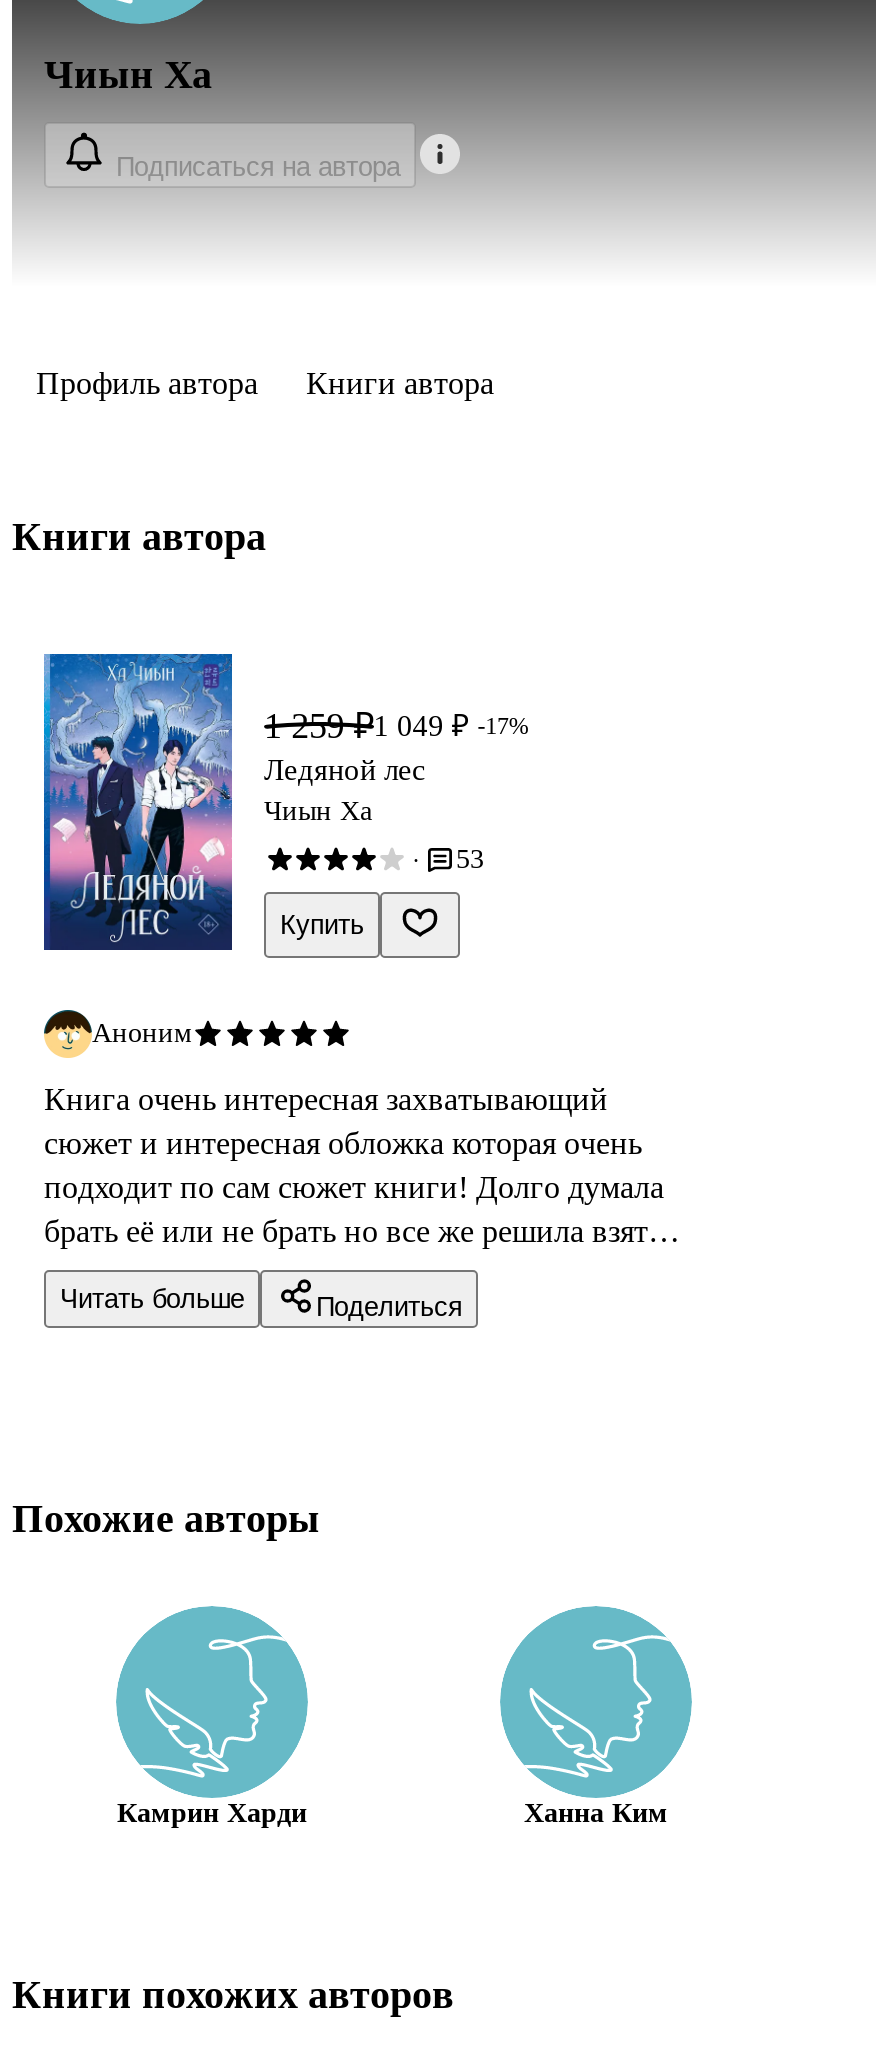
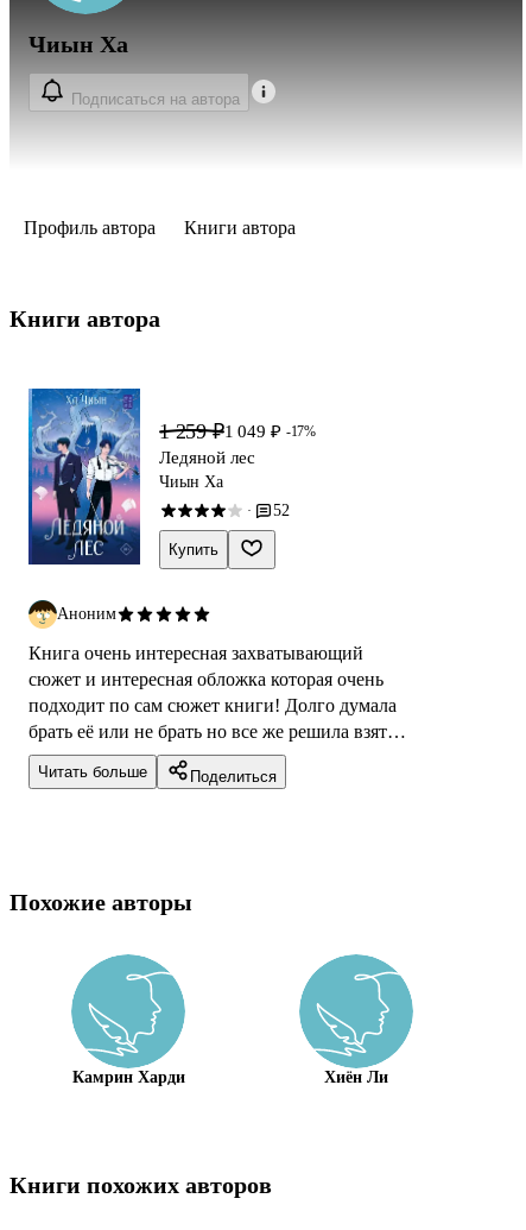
- 53
+ 52

- Ханна Ким
+ Хиён Ли
